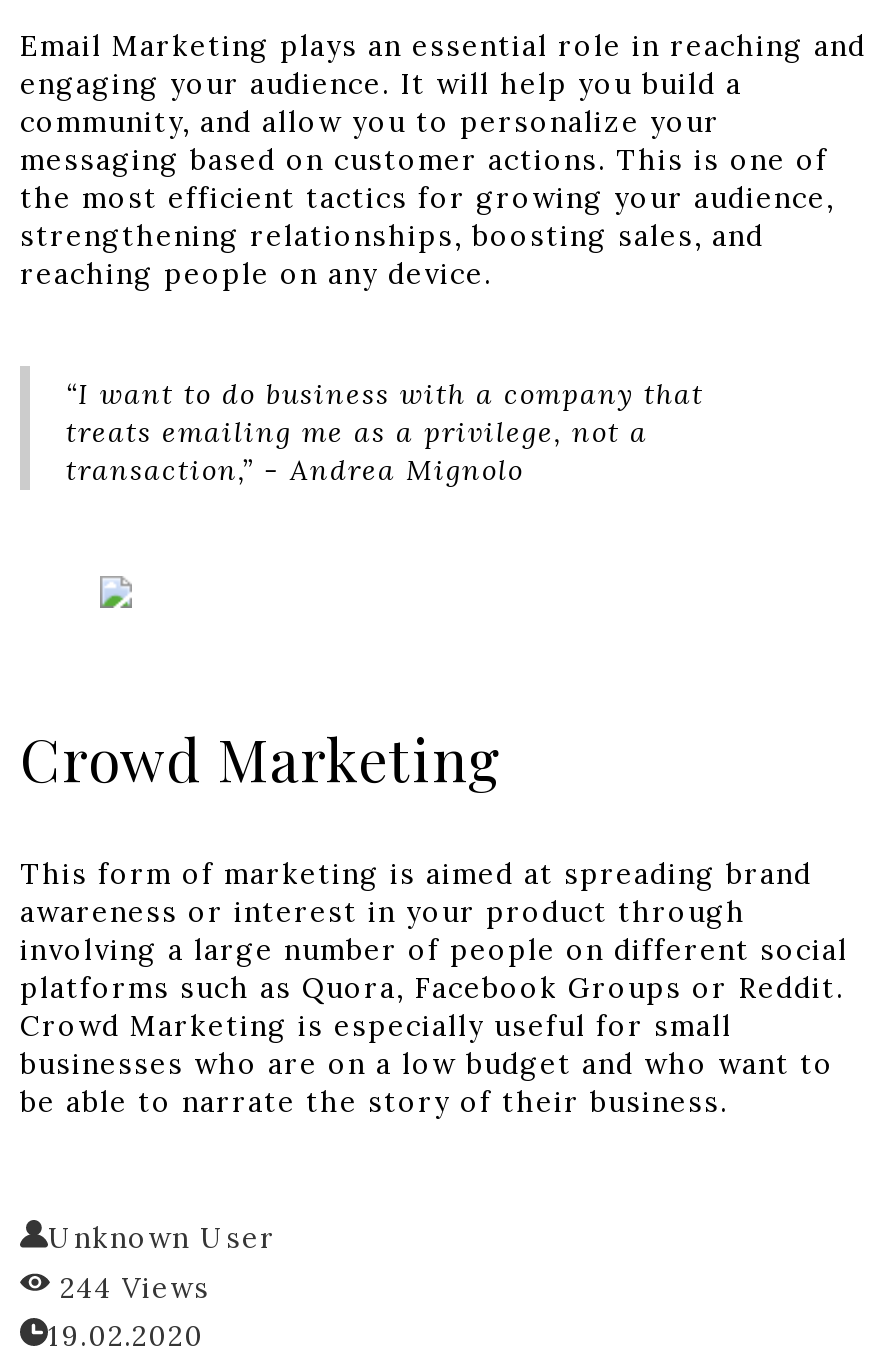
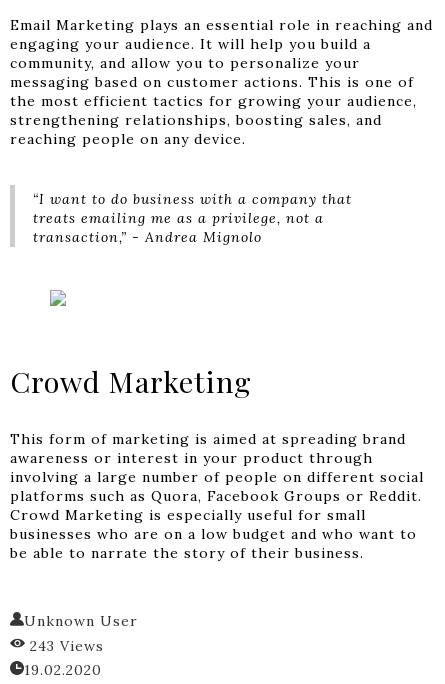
- 244 Views
+ 243 Views
